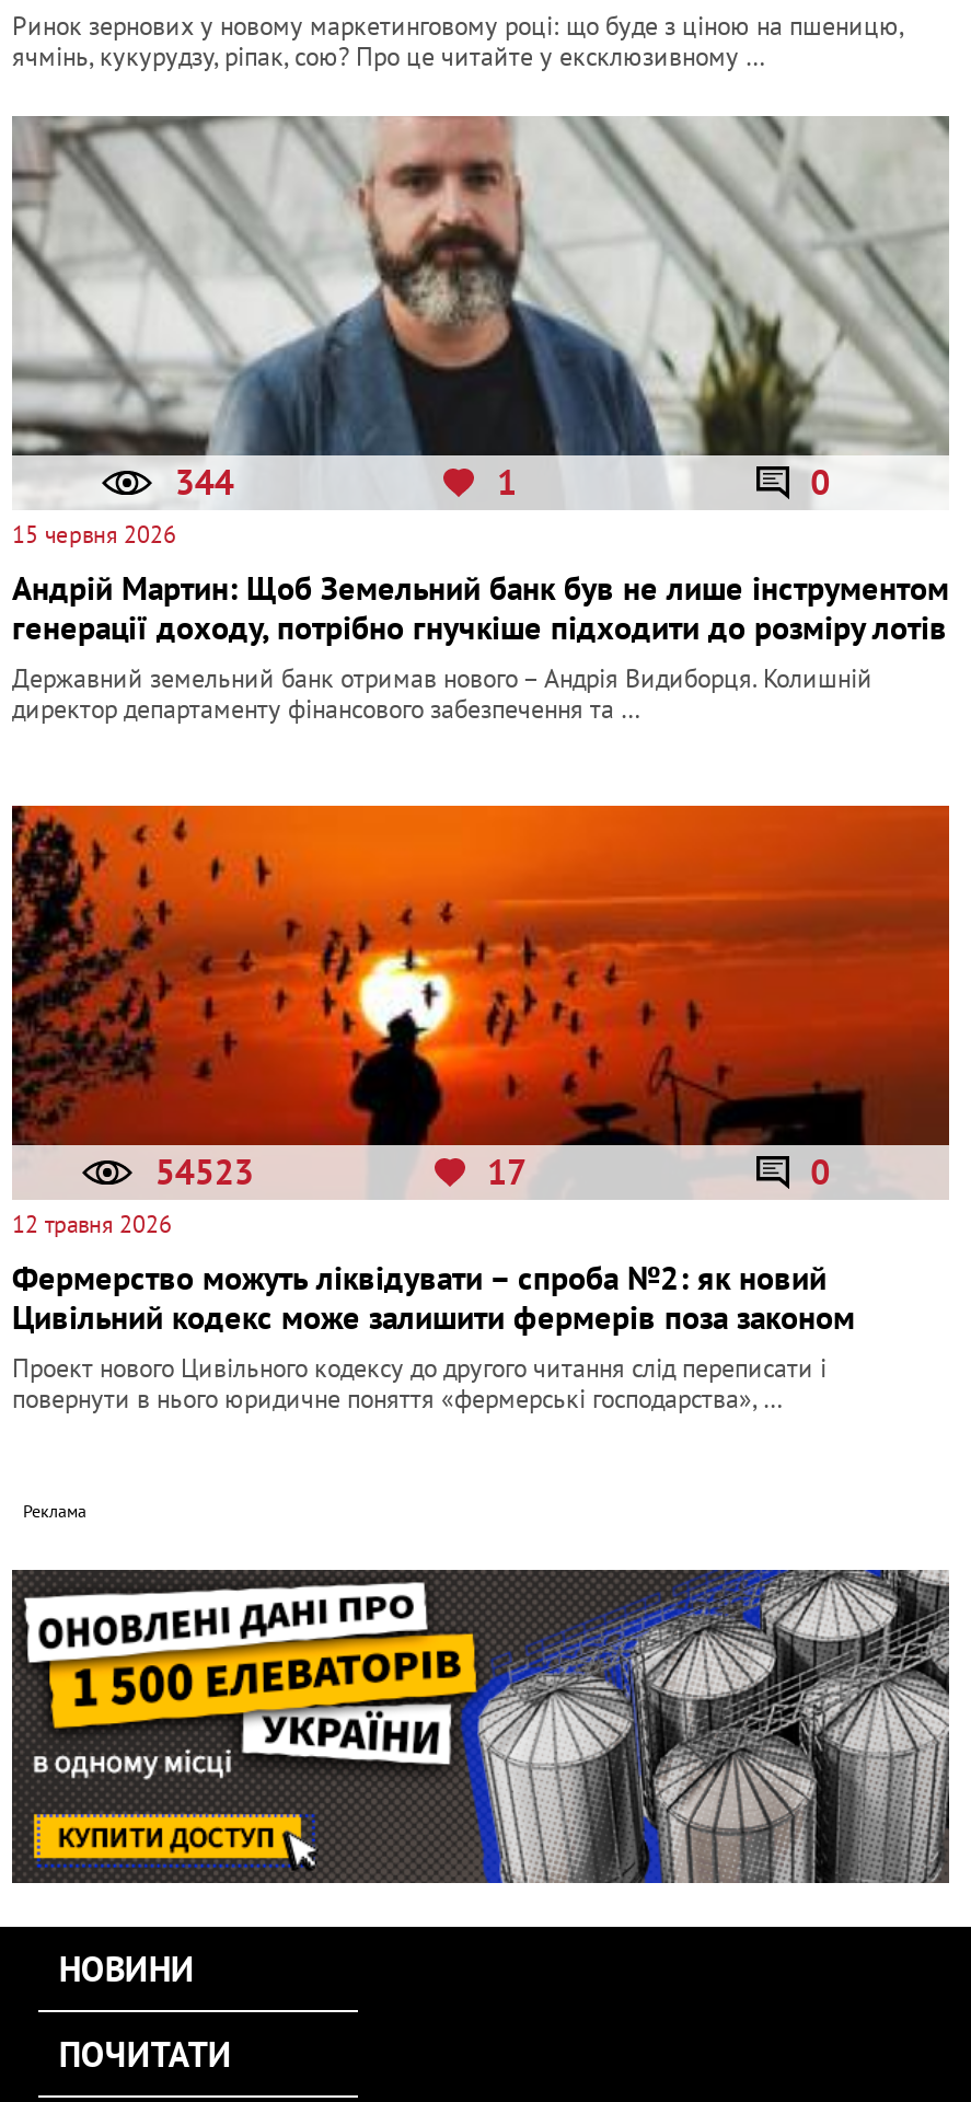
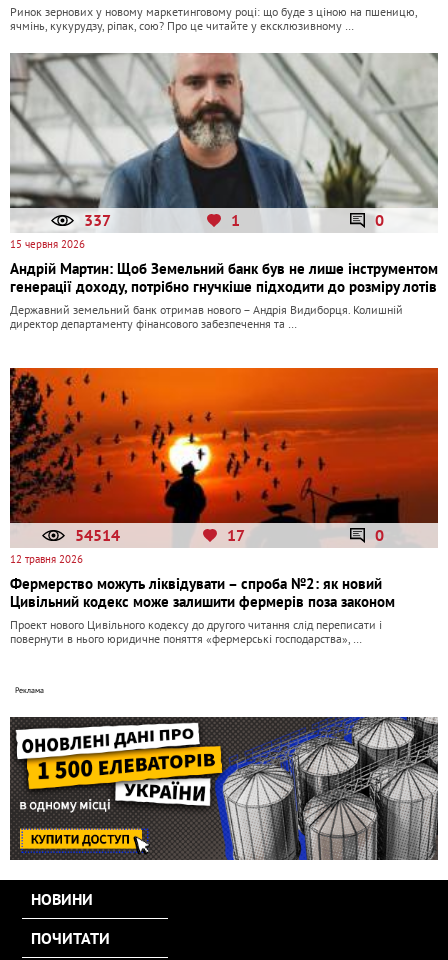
- 344
+ 337

- 54523
+ 54514
